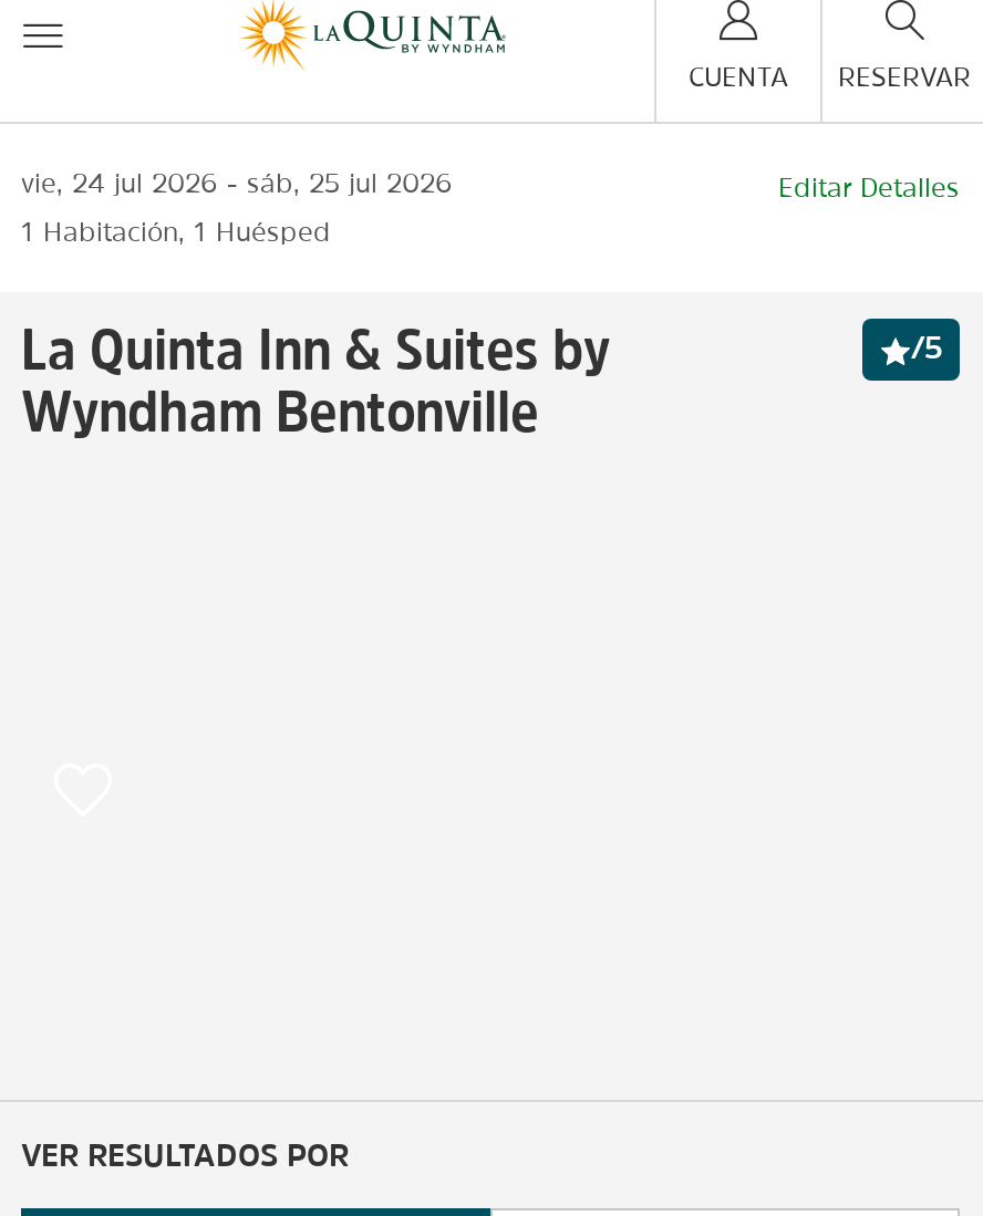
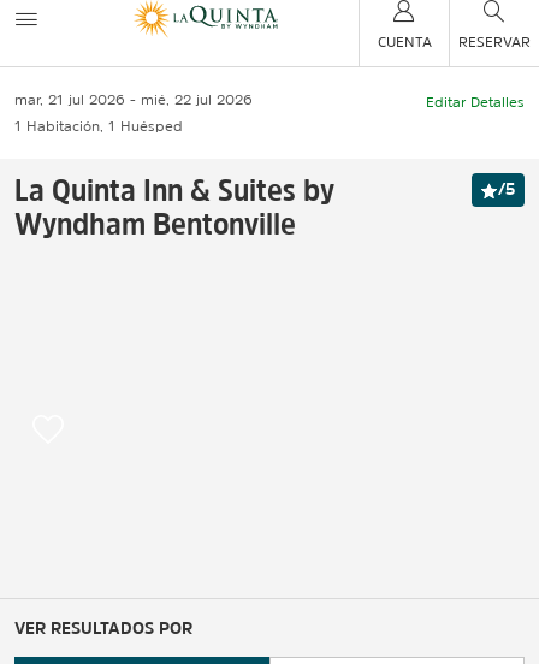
- vie, 24 jul 2026
+ mar, 21 jul 2026

- sáb, 25 jul 2026
+ mié, 22 jul 2026
